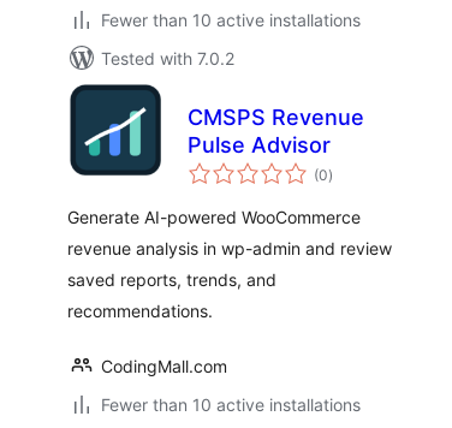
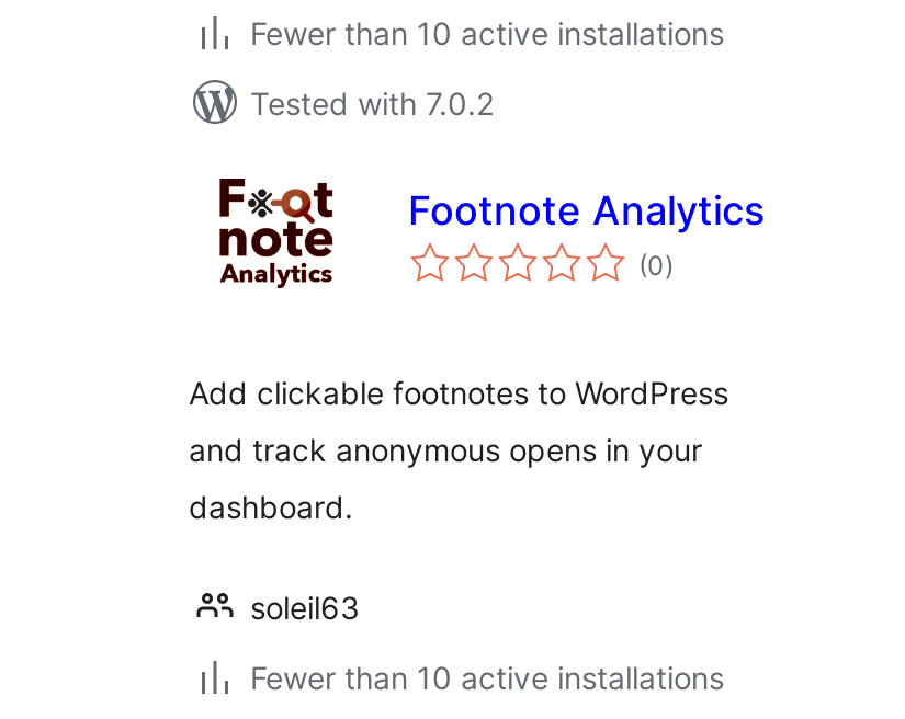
- [image]
- CMSPS Revenue
- Pulse Advisor
+ [image]
+ Footnote Analytics

- Generate AI-powered WooCommerce
- revenue analysis in wp-admin and review
- saved reports, trends, and
- recommendations.
- CodingMall.com
+ Add clickable footnotes to WordPress
+ and track anonymous opens in your
+ dashboard.
+ soleil63
